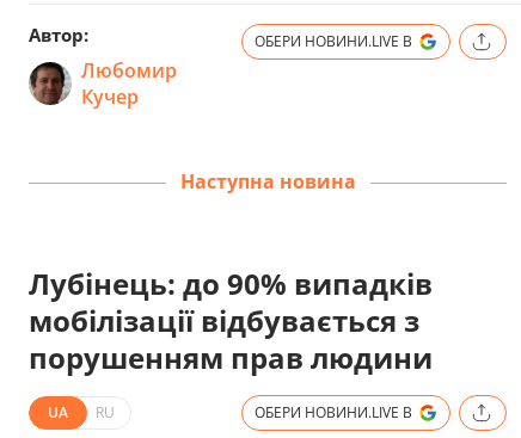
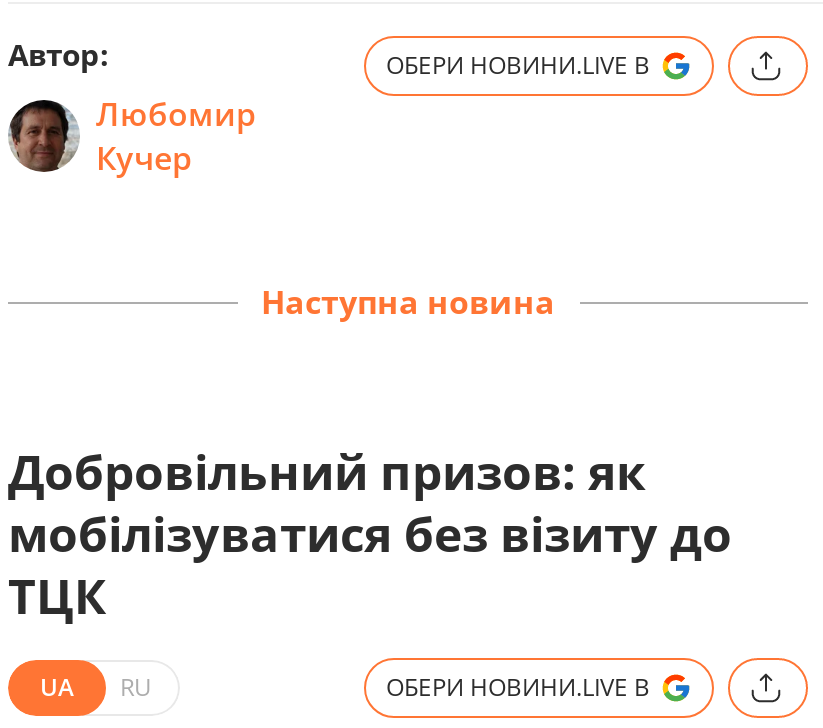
- Лубінець: до 90% випадків
- мобілізації відбувається з
- порушенням прав людини
+ Добровільний призов: як
+ мобілізуватися без візиту до
+ ТЦК
